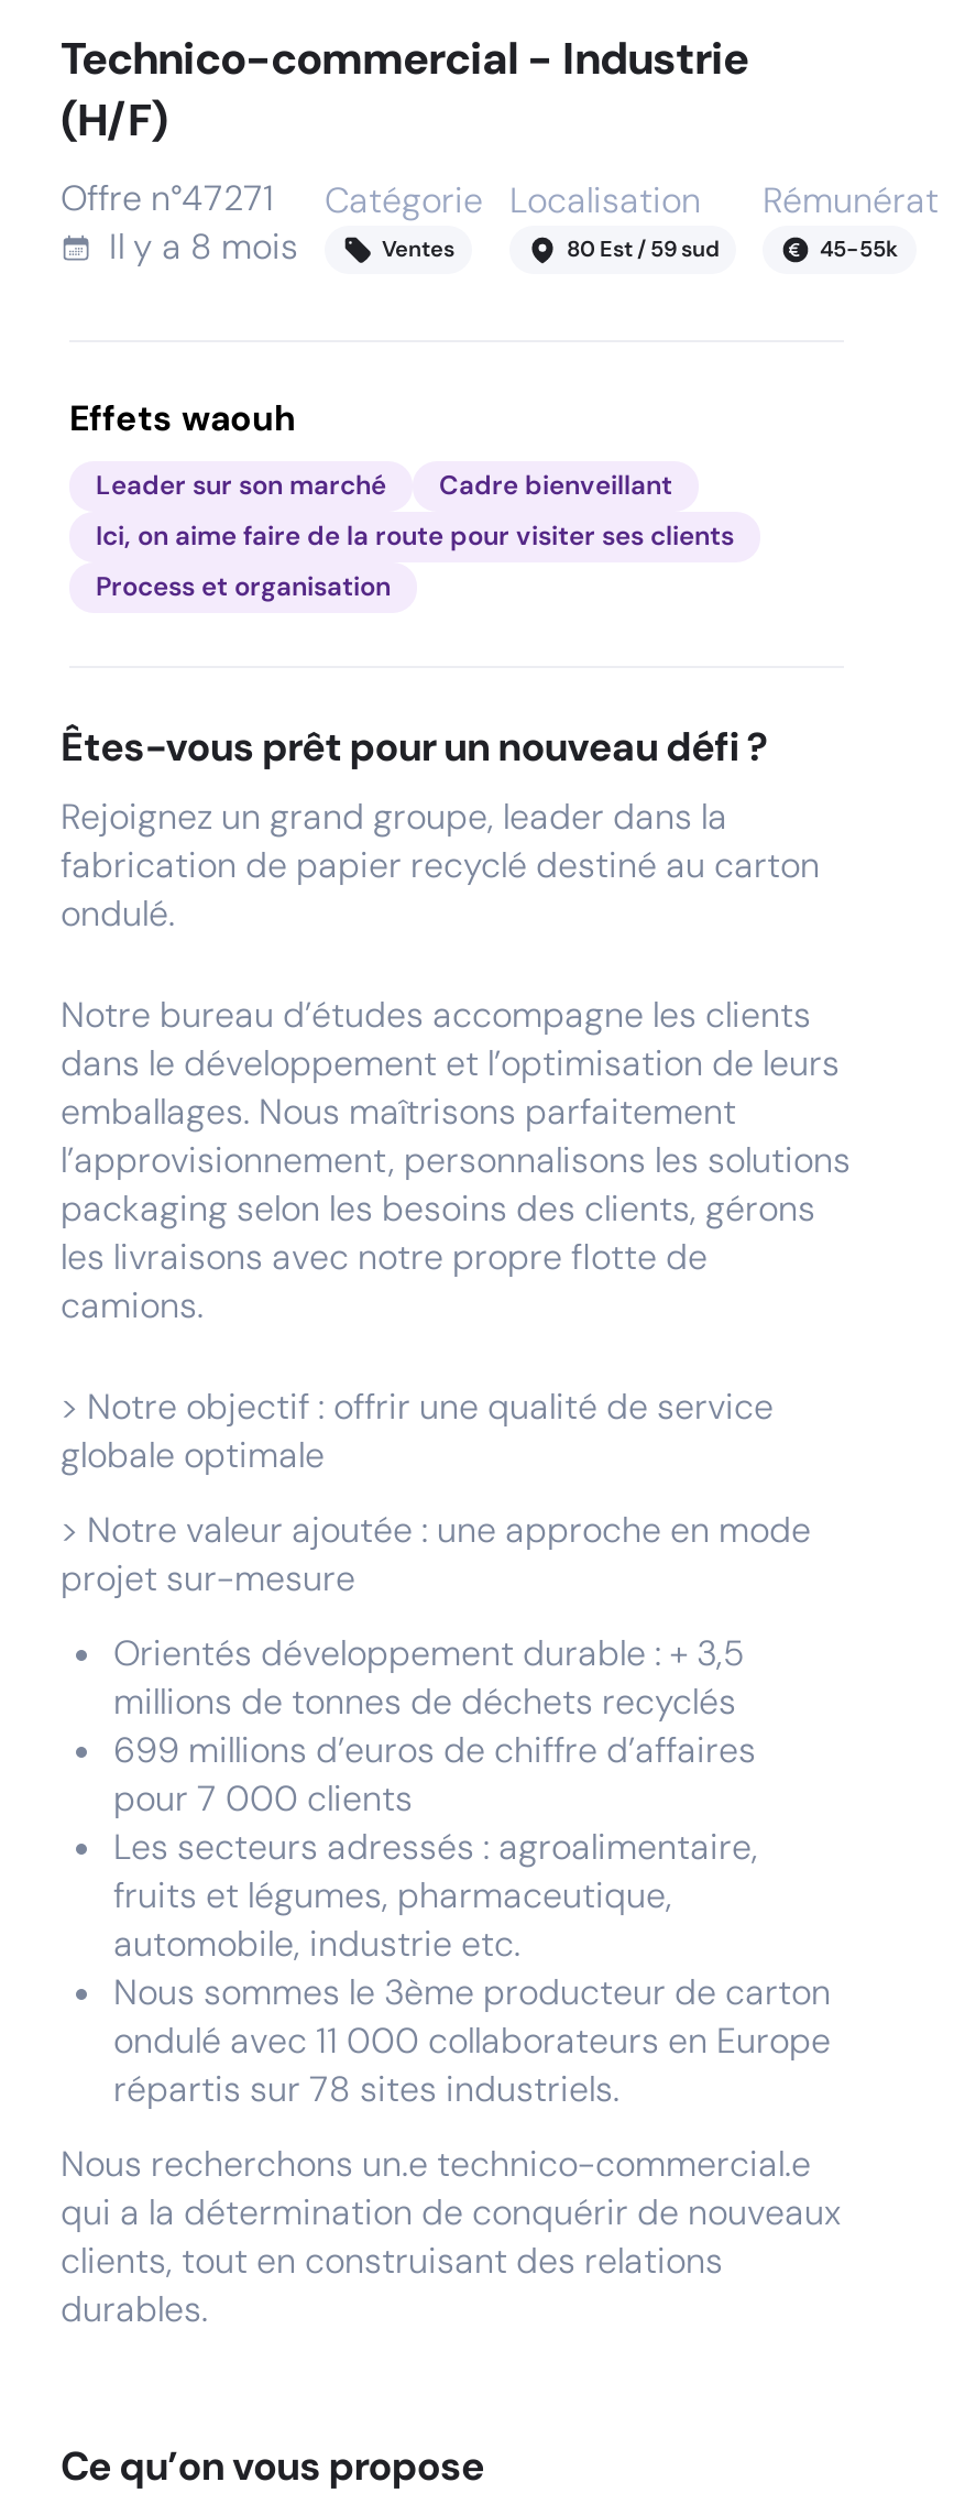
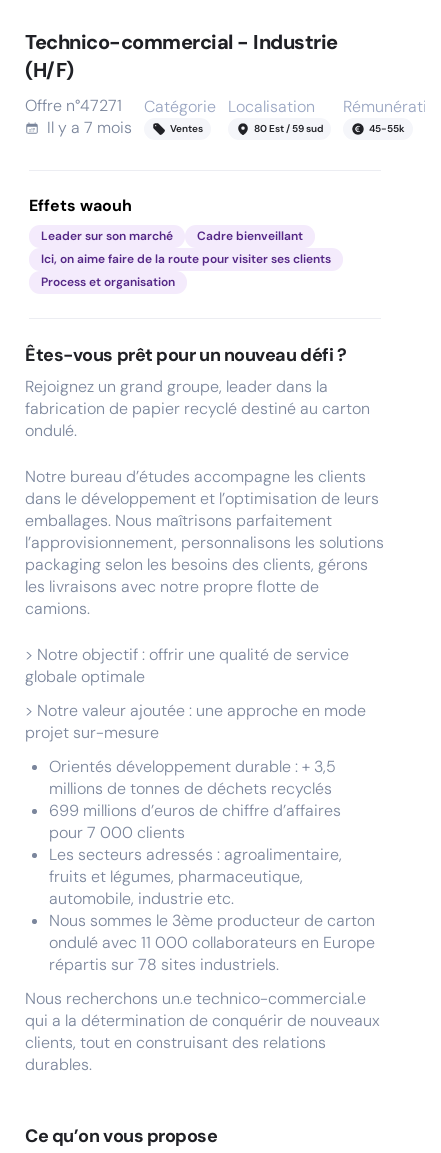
- Il y a 8 mois
+ Il y a 7 mois
